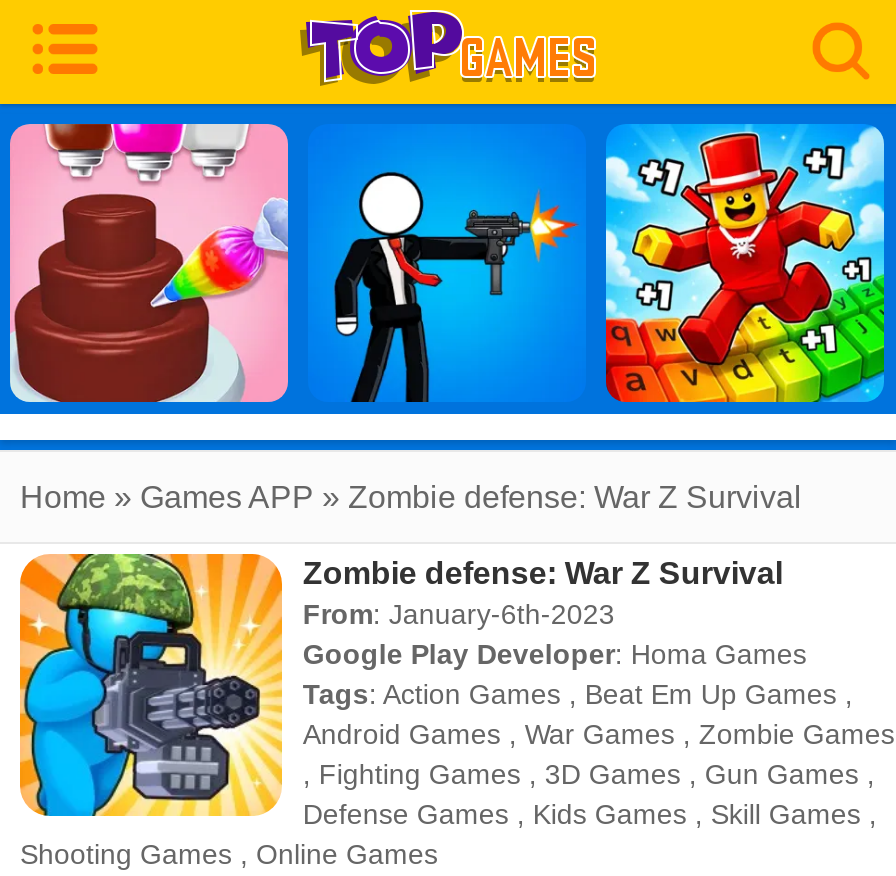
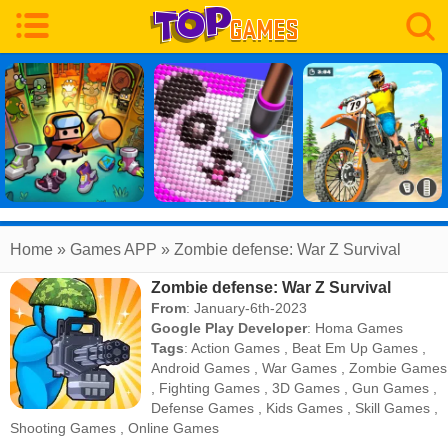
- [image]
+ [image]

- [image]
+ [image]

- [image]
+ [image]
